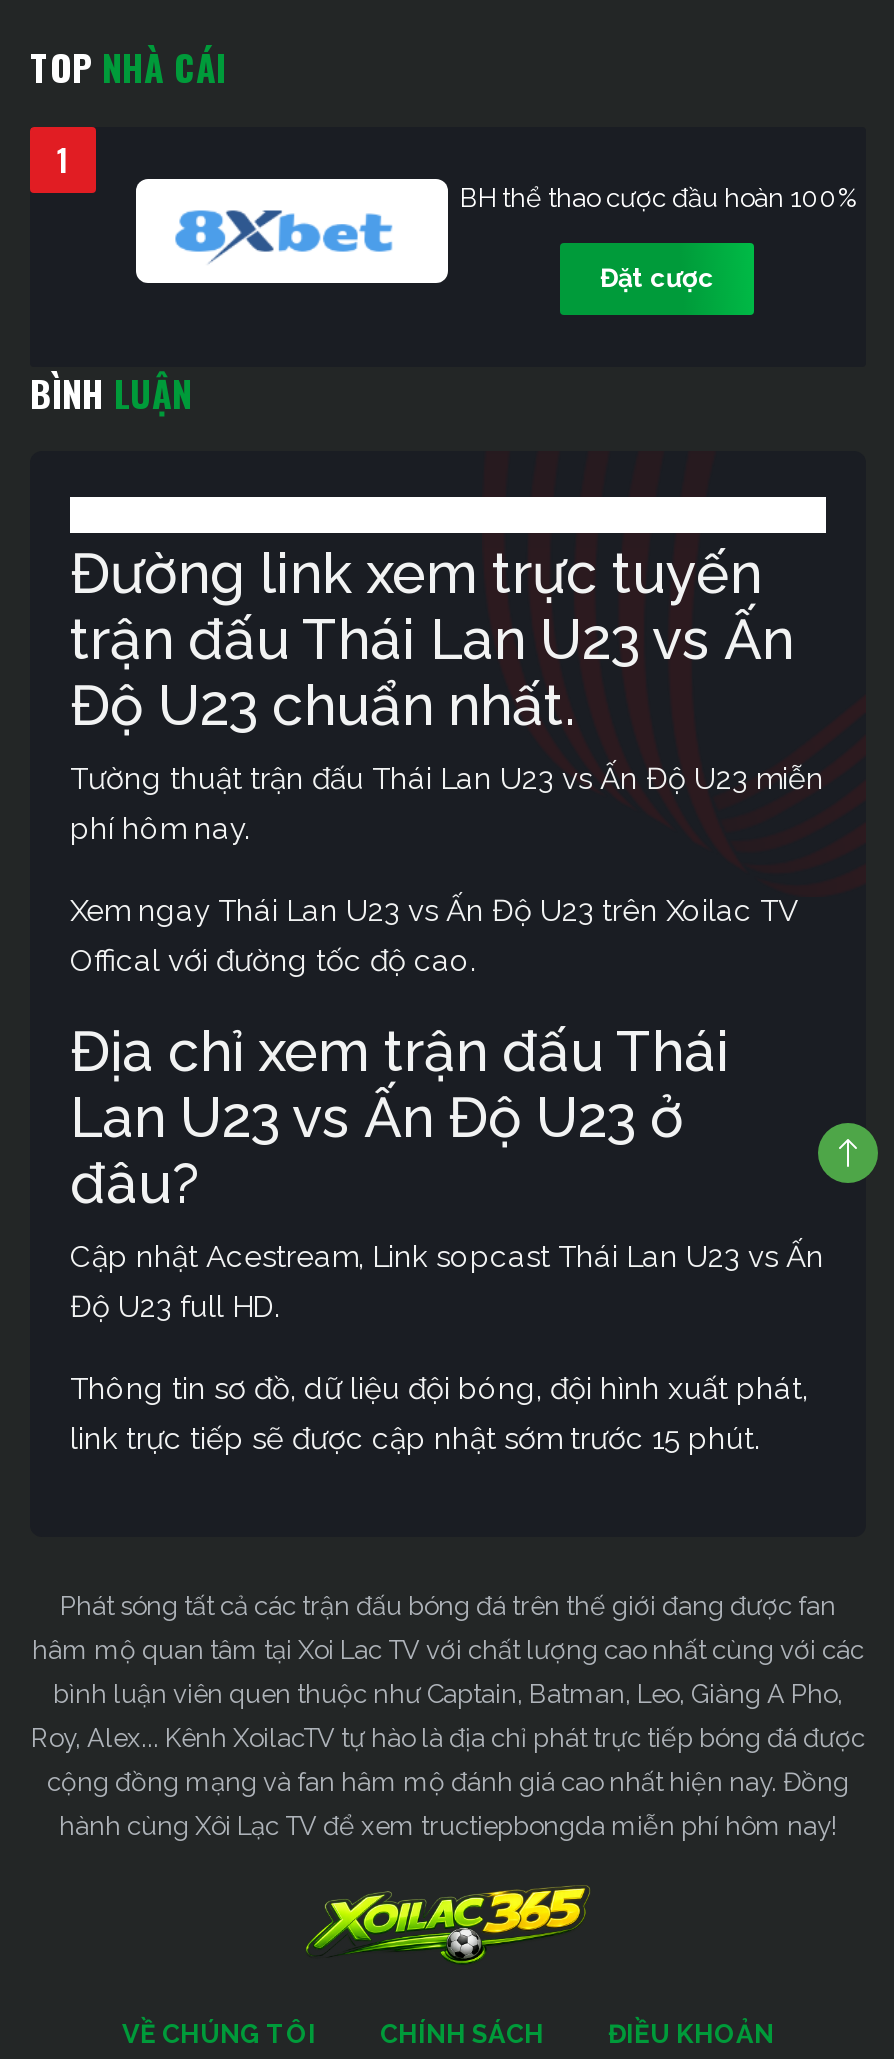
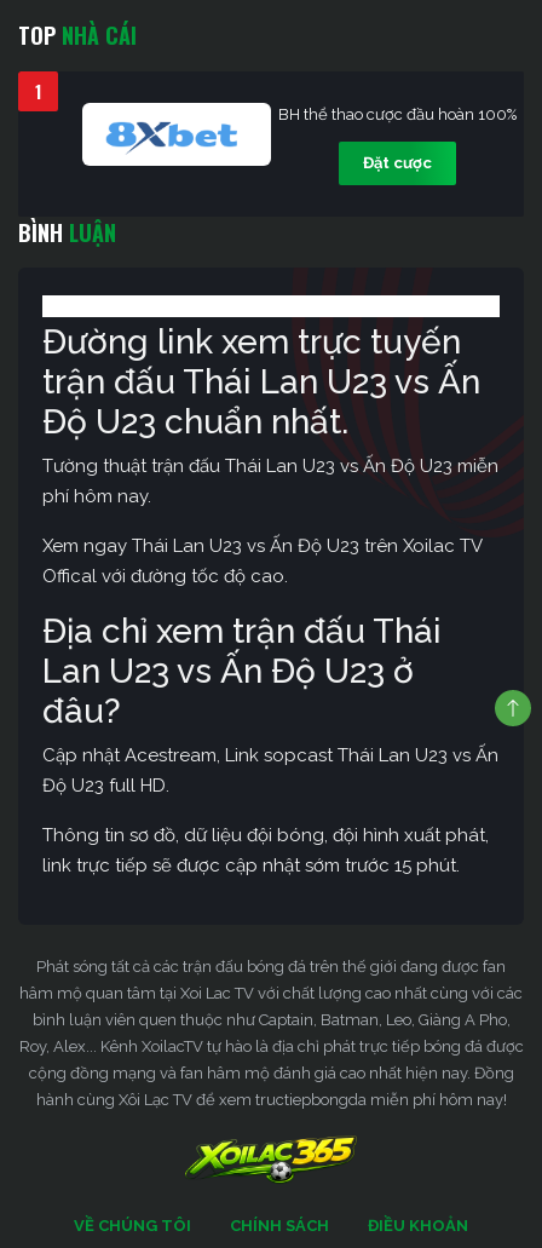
- [image]
+ [image]
